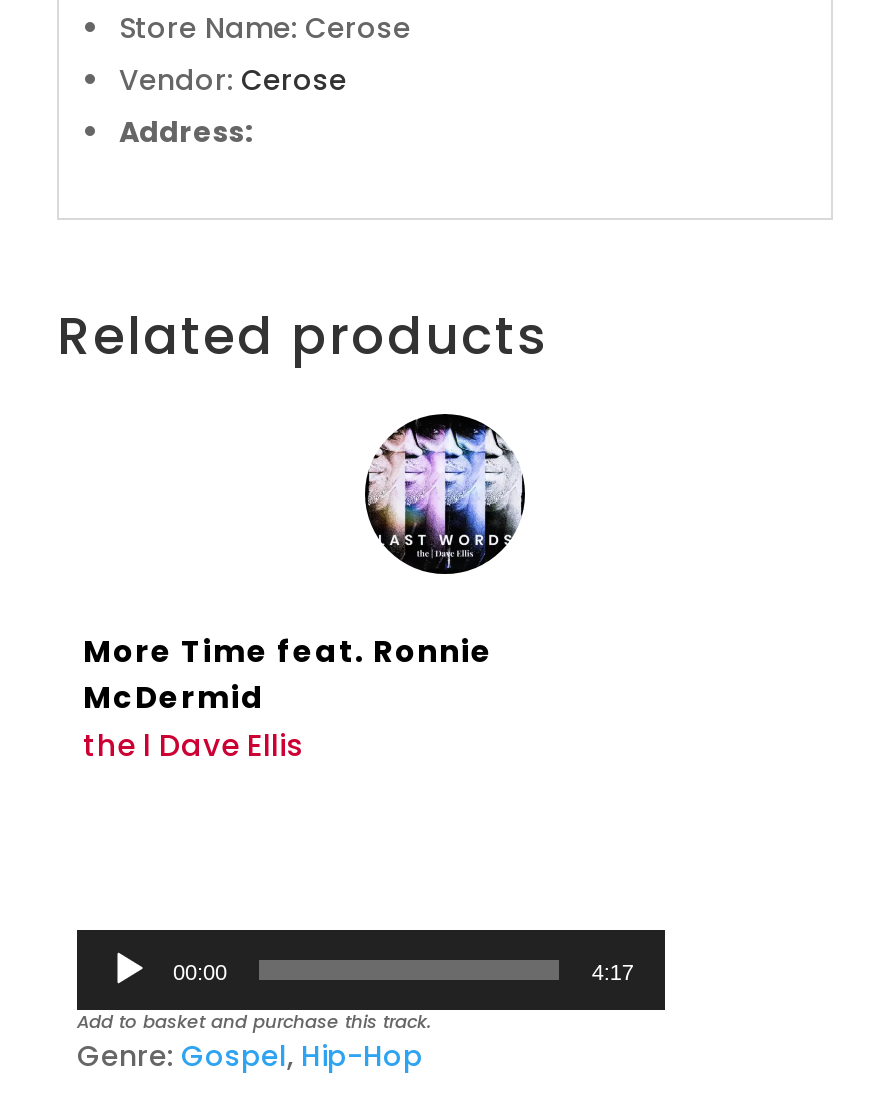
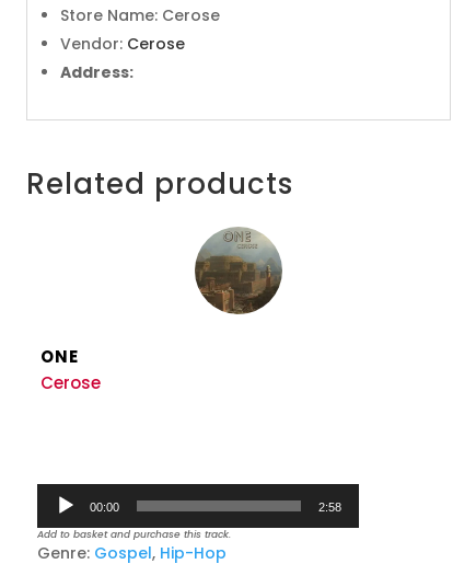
- [image]
+ [image]

- More Time feat. Ronnie
- McDermid
- the l Dave Ellis
+ ONE
+ Cerose

- 4:17
+ 2:58
